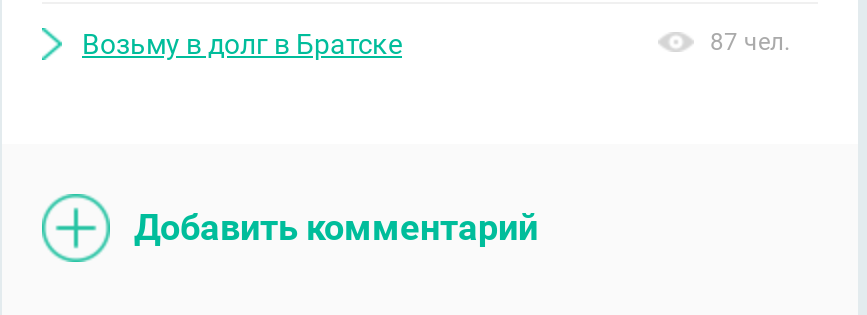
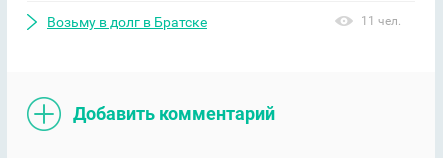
- 87 чел.
+ 11 чел.
